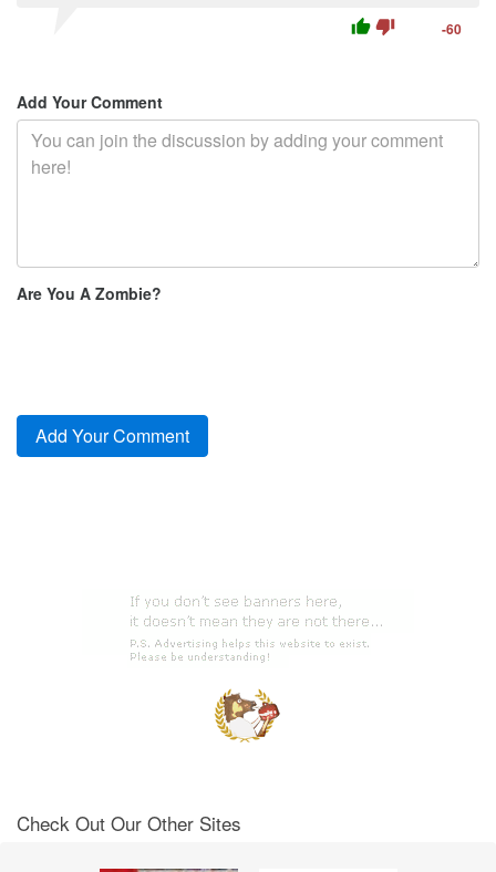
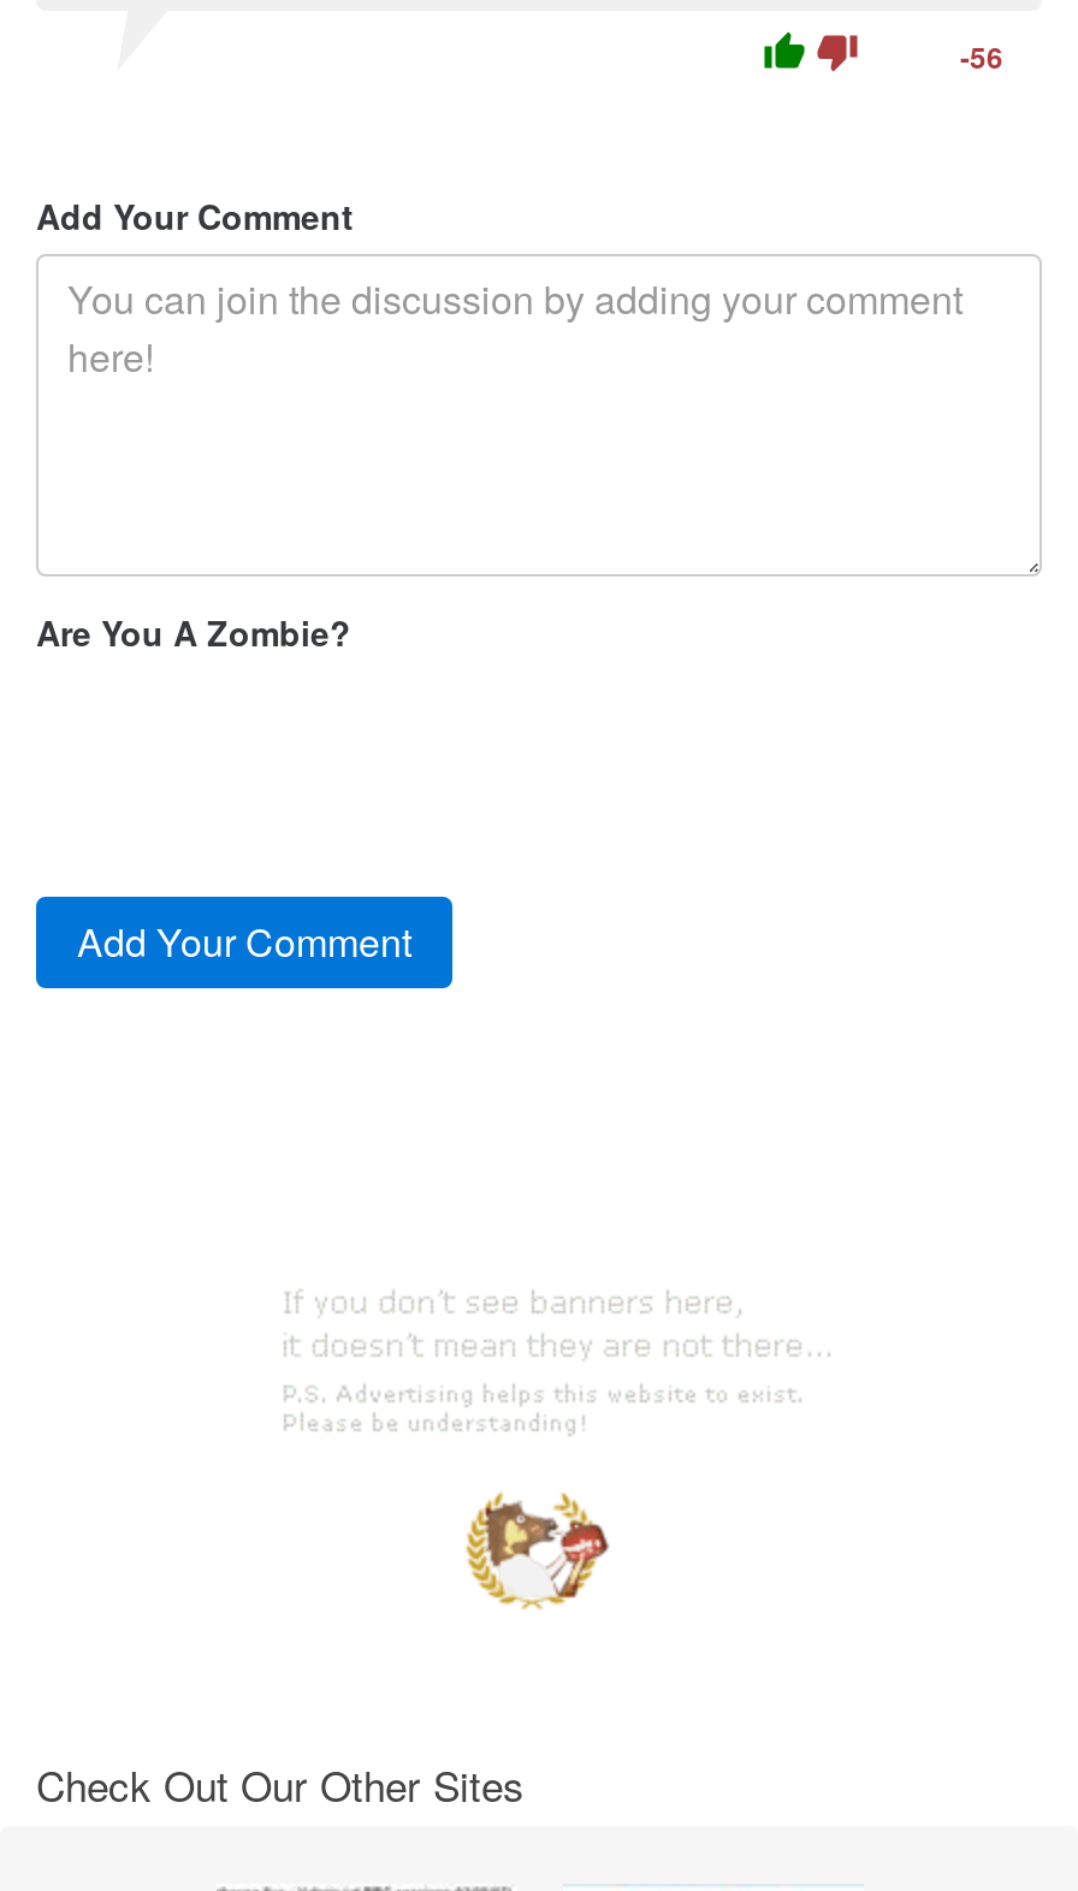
- -60
+ -56
